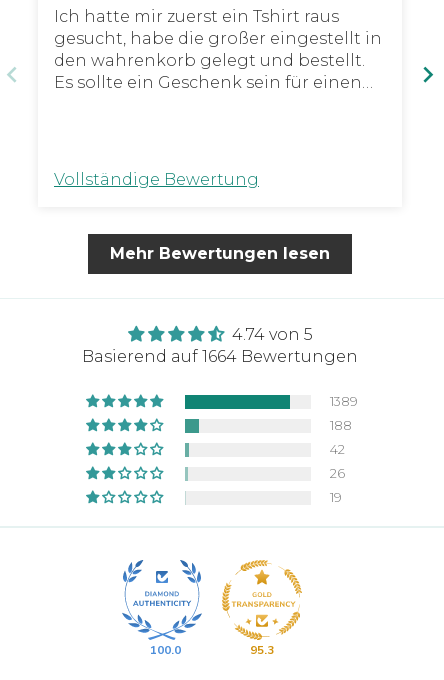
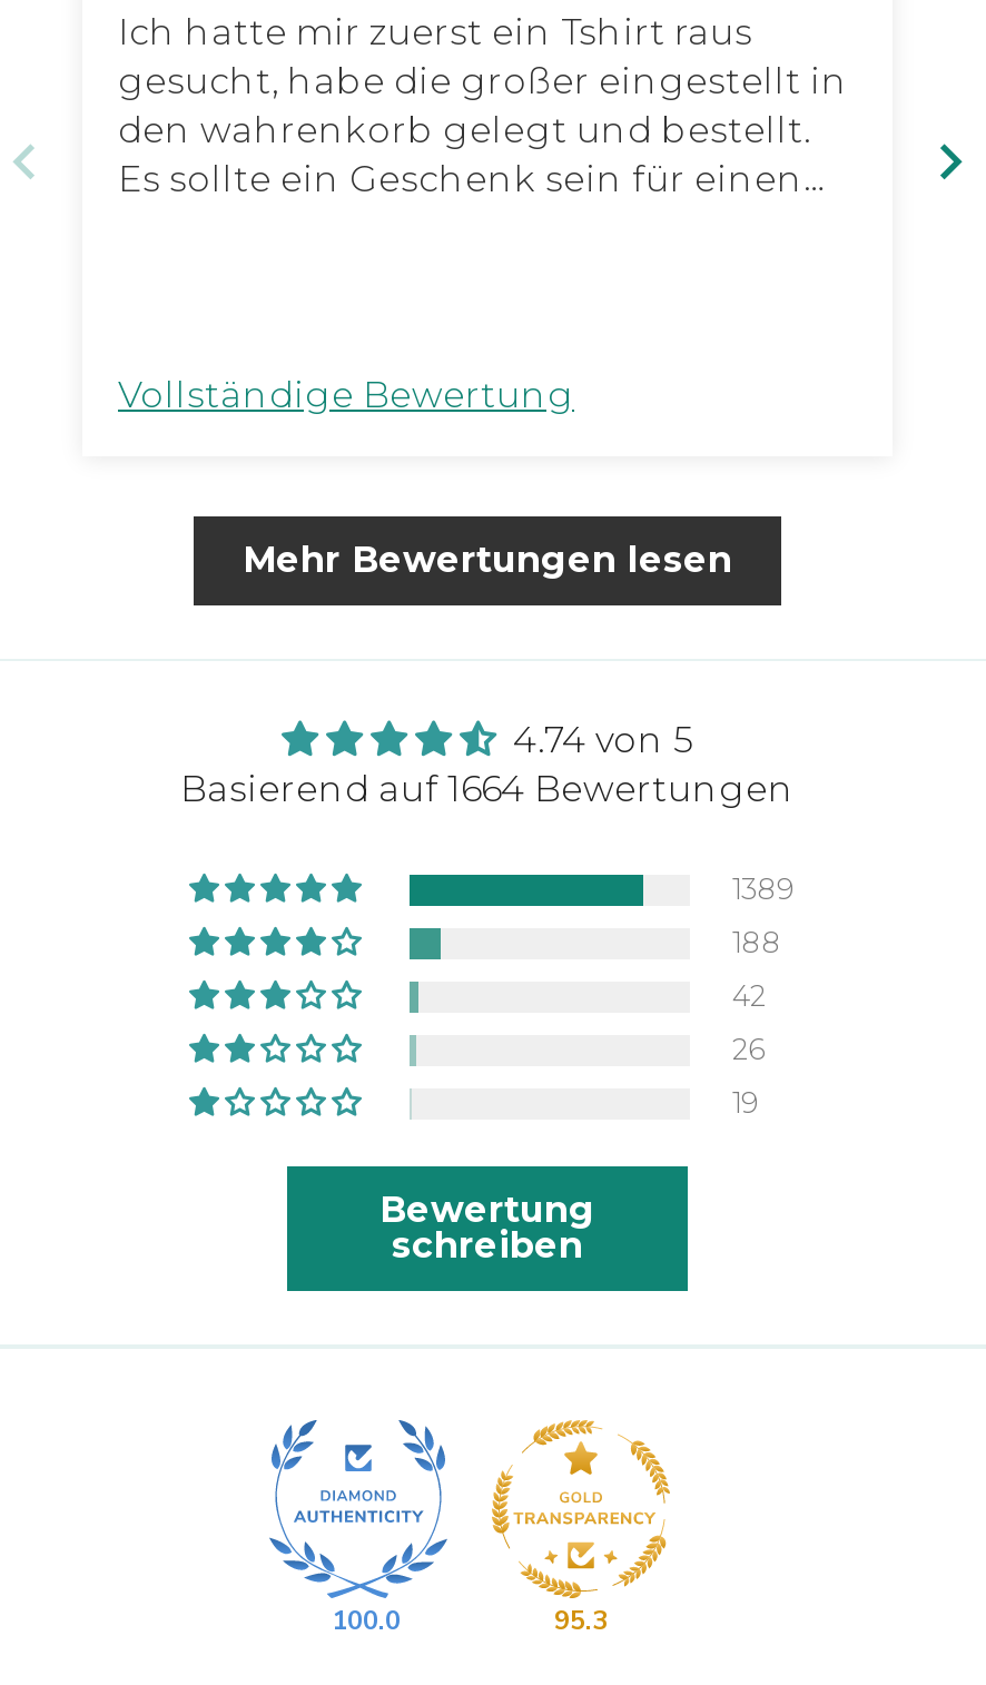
+ Bewertung
+ schreiben
